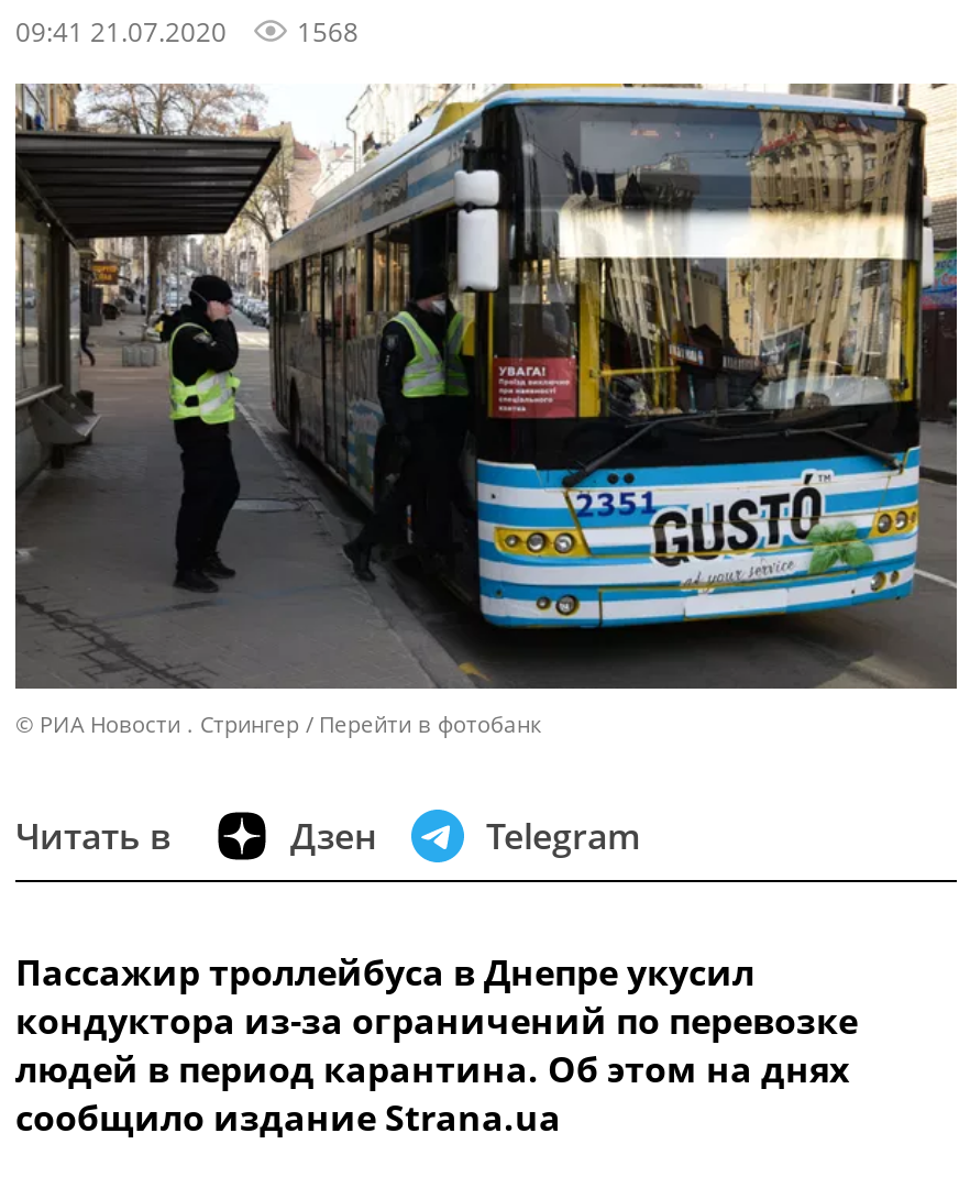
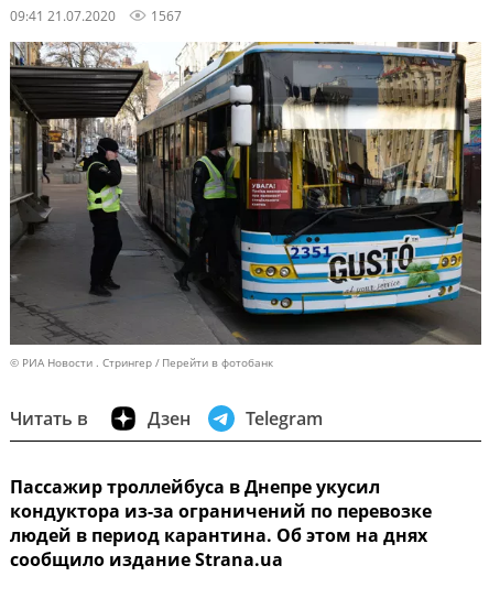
- 09:41 21.07.2020 1568
+ 09:41 21.07.2020 1567
